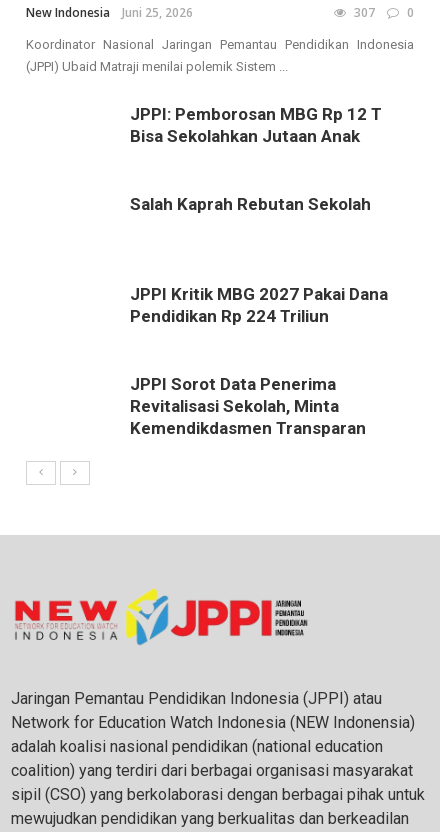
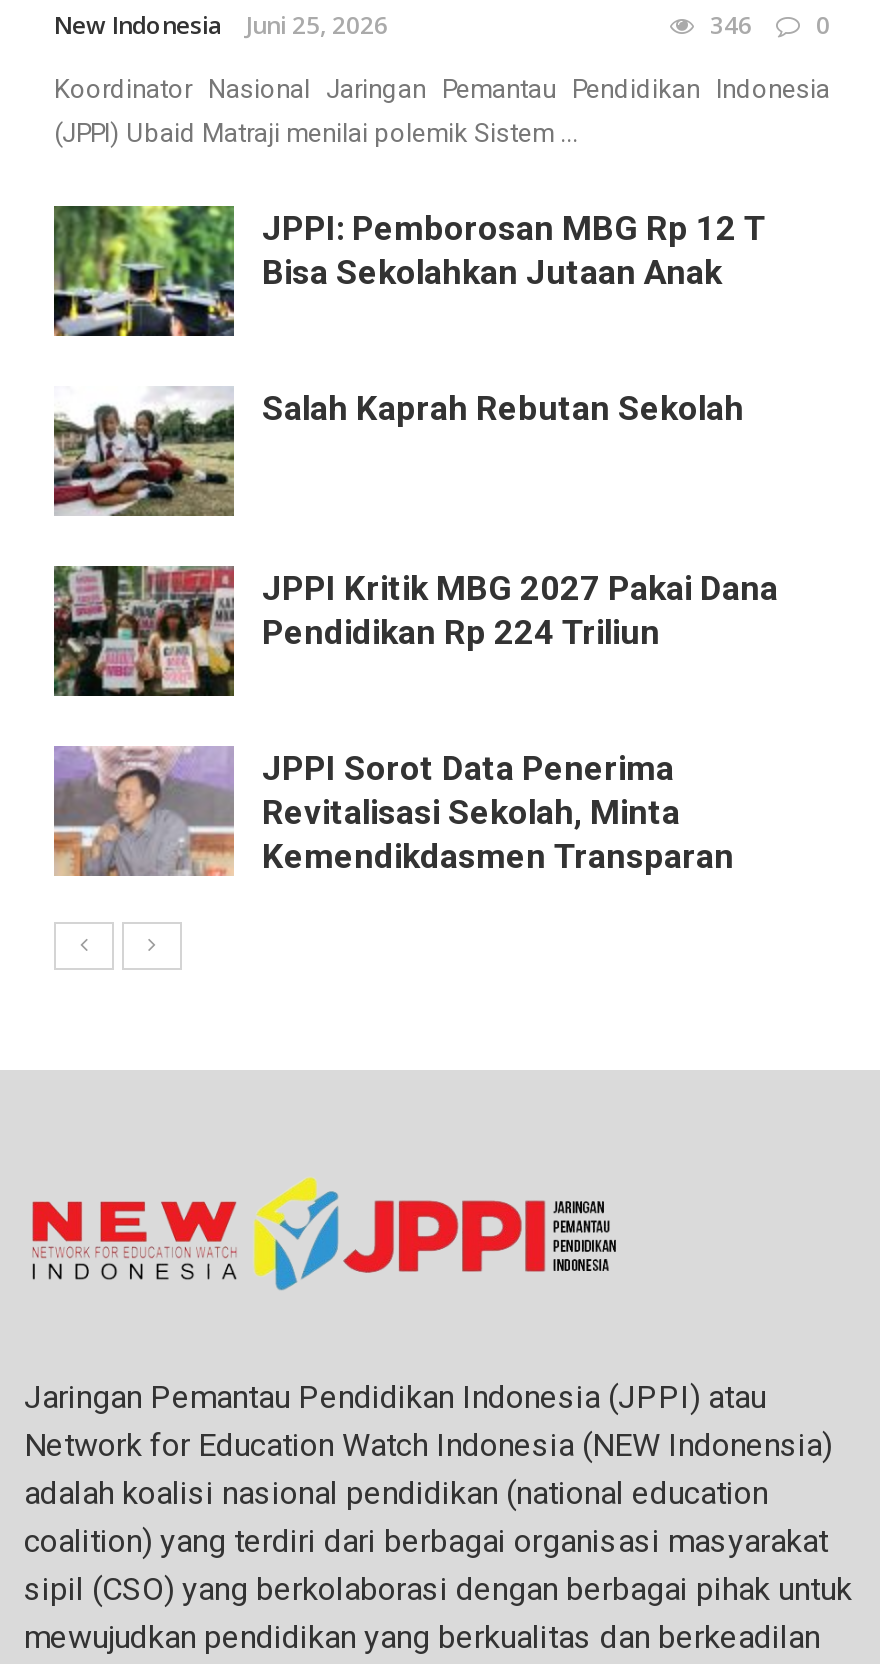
- 307 0
+ 346 0

+ [image]

+ [image]

+ [image]

+ [image]
